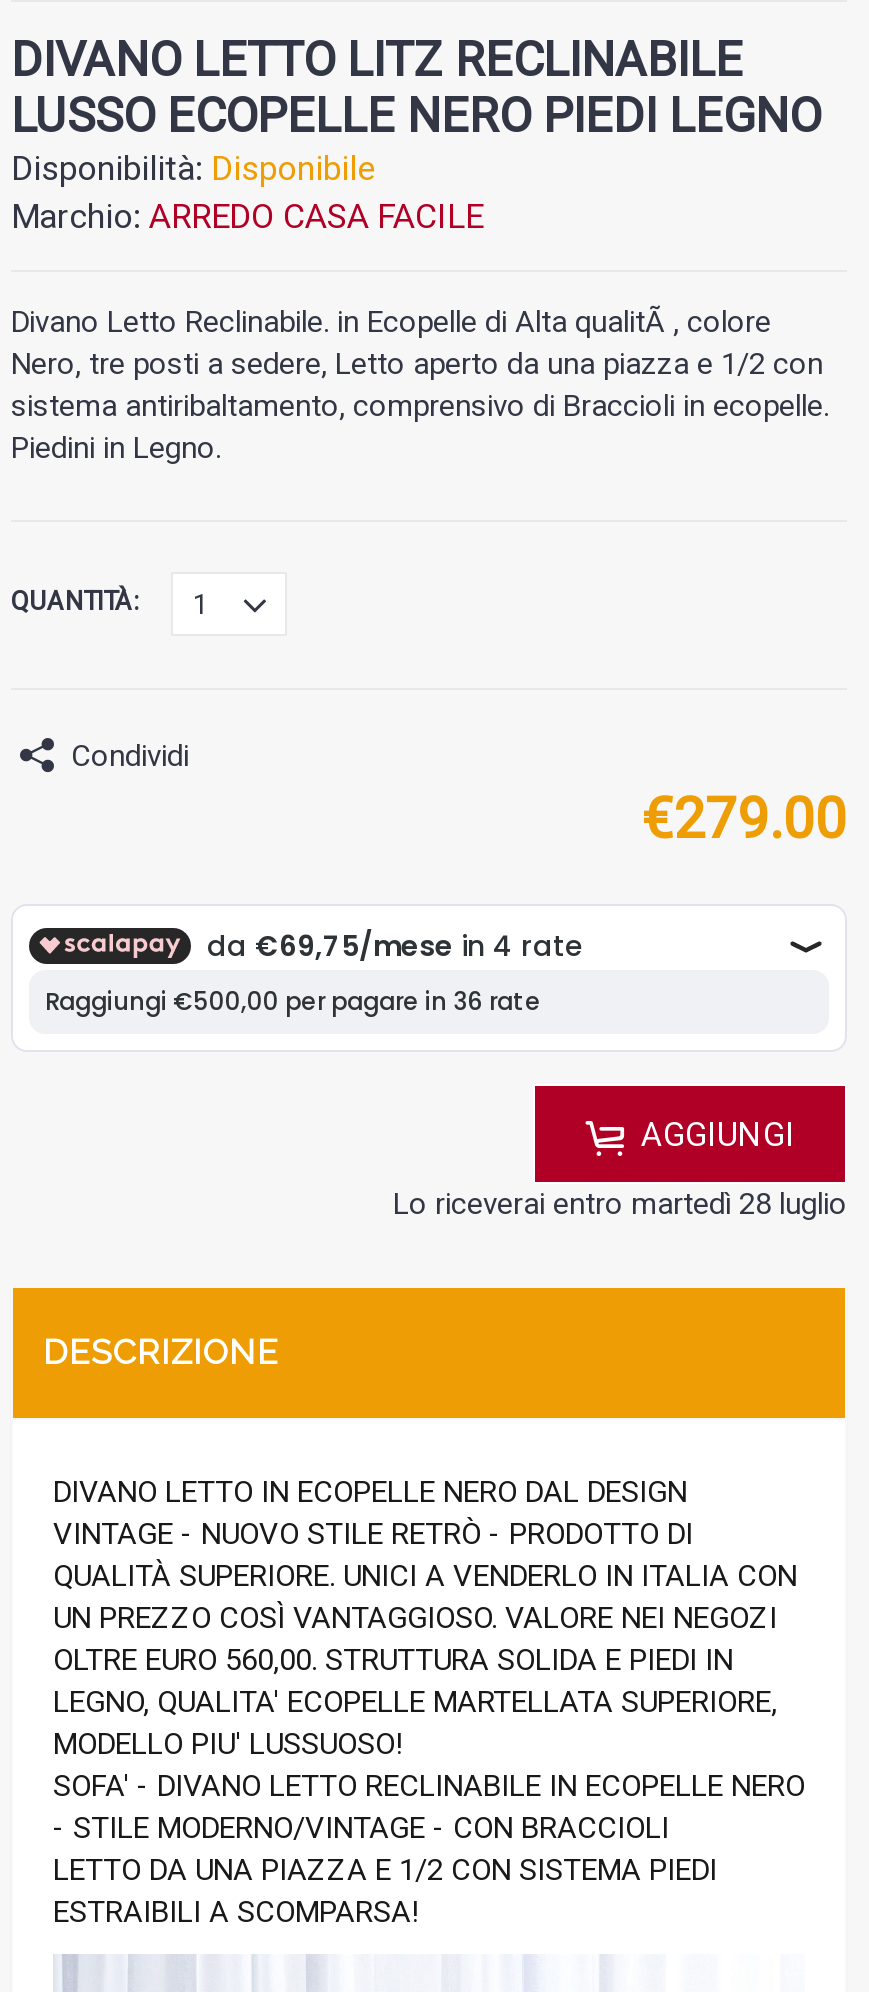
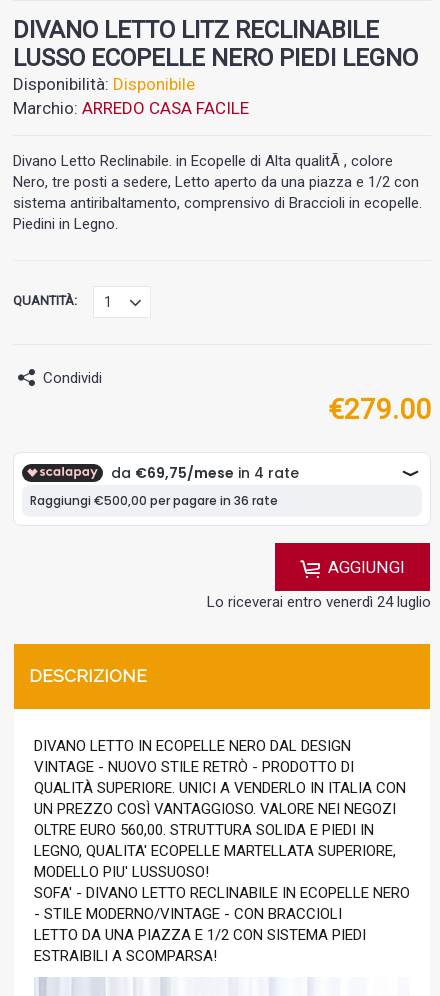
- Lo riceverai entro martedì 28 luglio
+ Lo riceverai entro venerdì 24 luglio
